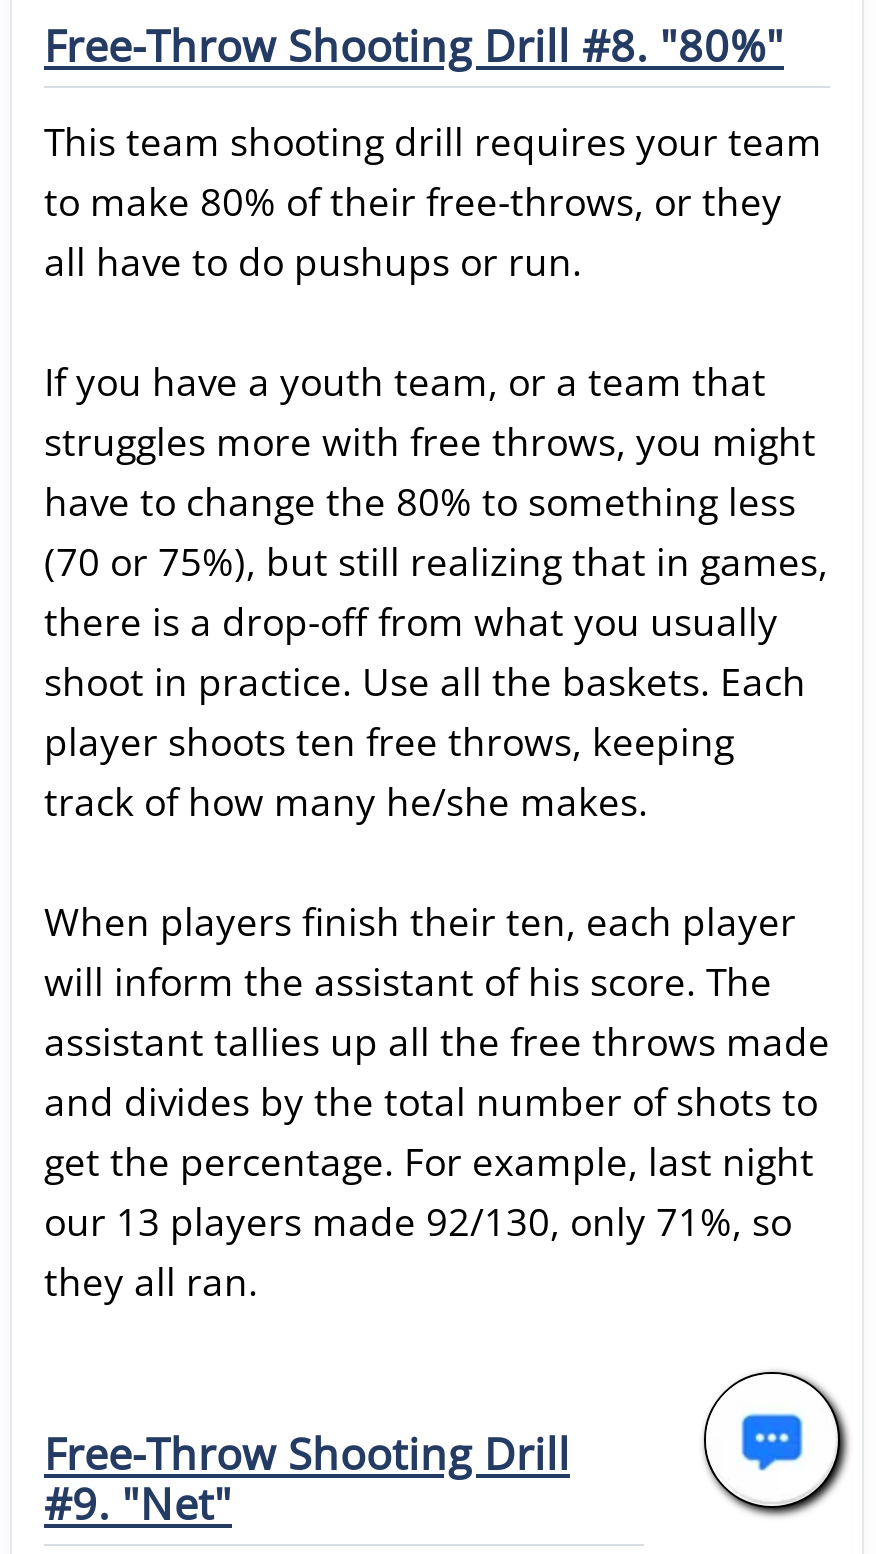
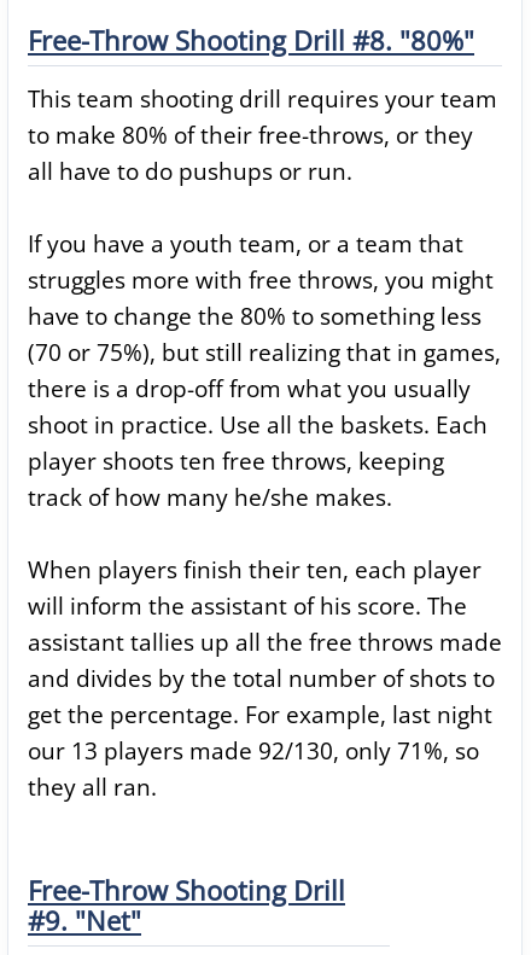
- [image]
